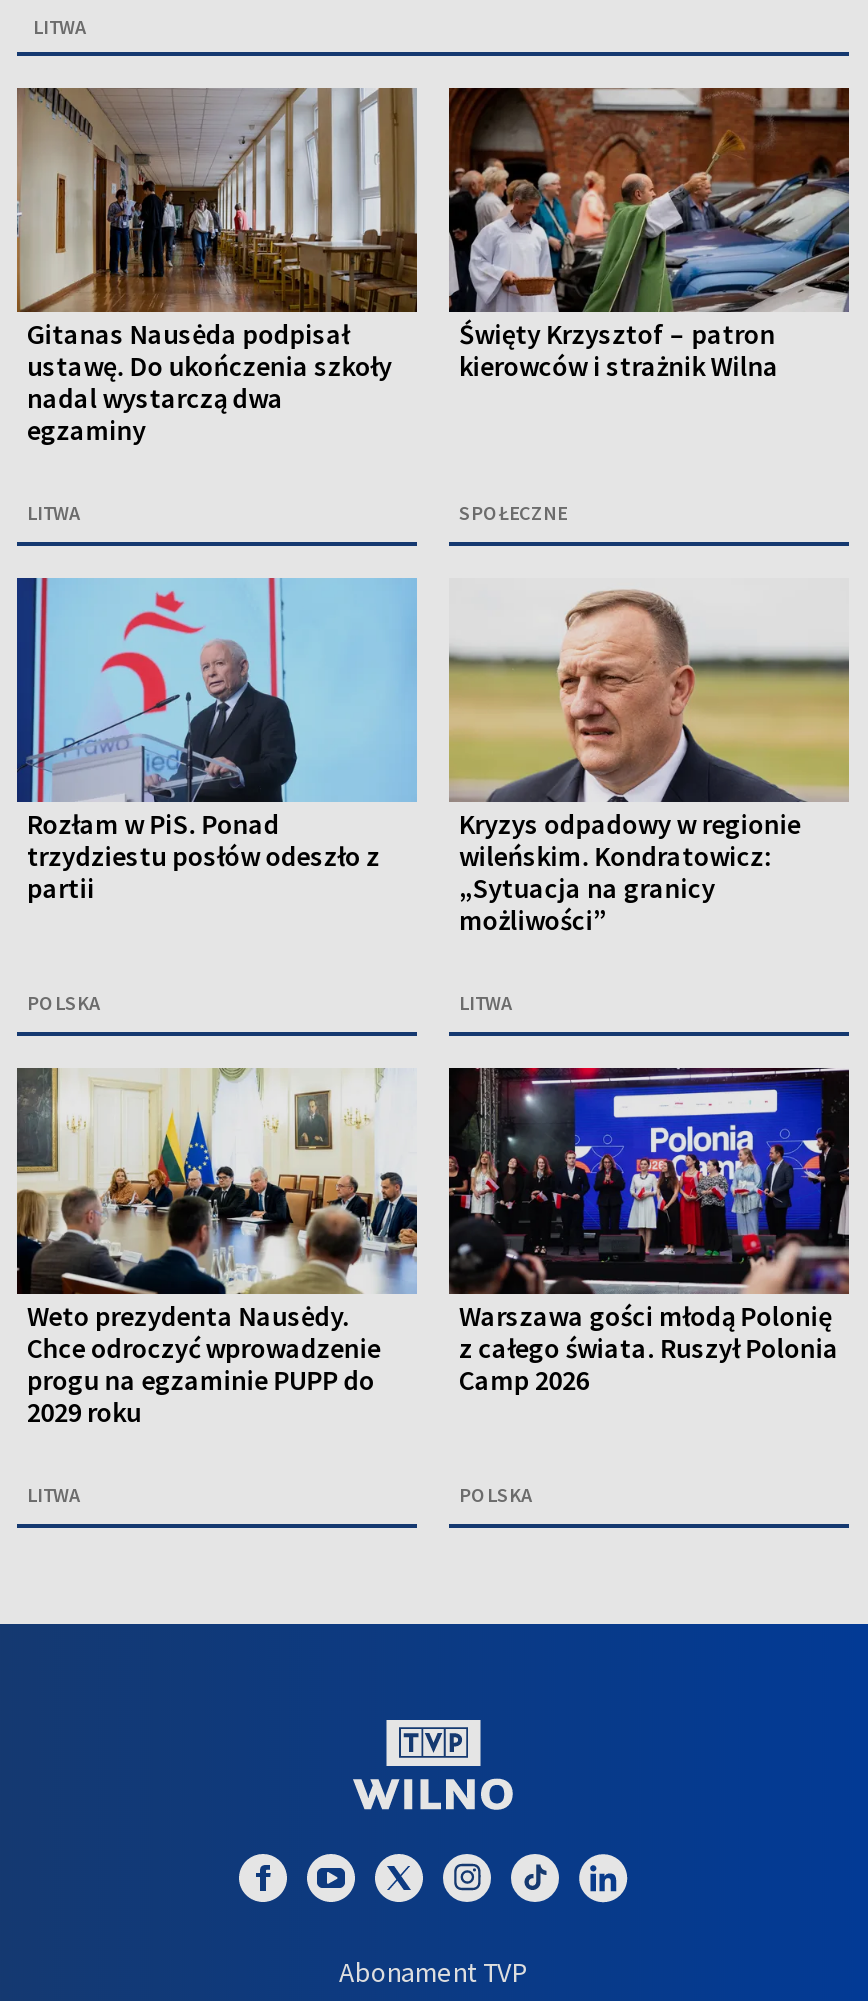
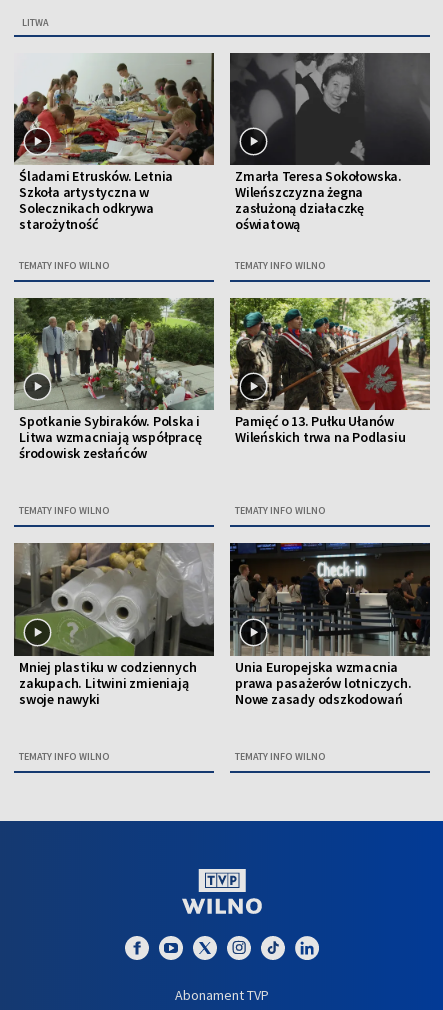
- [image]
- Gitanas Nausėda podpisał
- ustawę. Do ukończenia szkoły
- nadal wystarczą dwa
- egzaminy
+ [image]
+ Śladami Etrusków. Letnia
+ Szkoła artystyczna w
+ Solecznikach odkrywa
+ starożytność

- [image]
- Święty Krzysztof – patron
- kierowców i strażnik Wilna
+ [image]
+ Zmarła Teresa Sokołowska.
+ Wileńszczyzna żegna
+ zasłużoną działaczkę
+ oświatową

- LITWA
+ TEMATY INFO WILNO

- SPOŁECZNE
+ TEMATY INFO WILNO

- [image]
- Rozłam w PiS. Ponad
- trzydziestu posłów odeszło z
- partii
+ [image]
+ Spotkanie Sybiraków. Polska i
+ Litwa wzmacniają współpracę
+ środowisk zesłańców

- [image]
- Kryzys odpadowy w regionie
- wileńskim. Kondratowicz:
- „Sytuacja na granicy
- możliwości”
+ [image]
+ Pamięć o 13. Pułku Ułanów
+ Wileńskich trwa na Podlasiu

- POLSKA
+ TEMATY INFO WILNO

- LITWA
+ TEMATY INFO WILNO

- [image]
- Weto prezydenta Nausėdy.
- Chce odroczyć wprowadzenie
- progu na egzaminie PUPP do
- 2029 roku
+ [image]
+ Mniej plastiku w codziennych
+ zakupach. Litwini zmieniają
+ swoje nawyki

- [image]
- Warszawa gości młodą Polonię
- z całego świata. Ruszył Polonia
- Camp 2026
+ [image]
+ Unia Europejska wzmacnia
+ prawa pasażerów lotniczych.
+ Nowe zasady odszkodowań

- LITWA
+ TEMATY INFO WILNO

- POLSKA
+ TEMATY INFO WILNO
